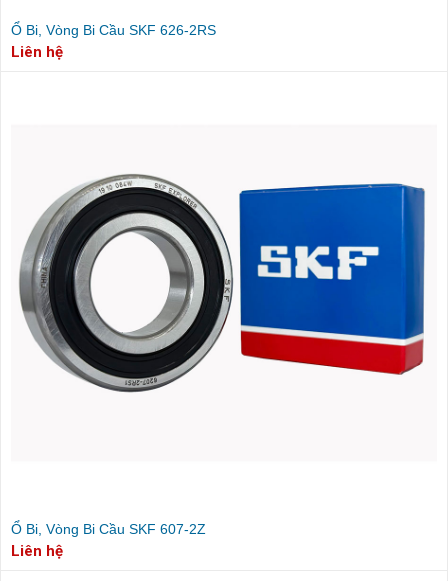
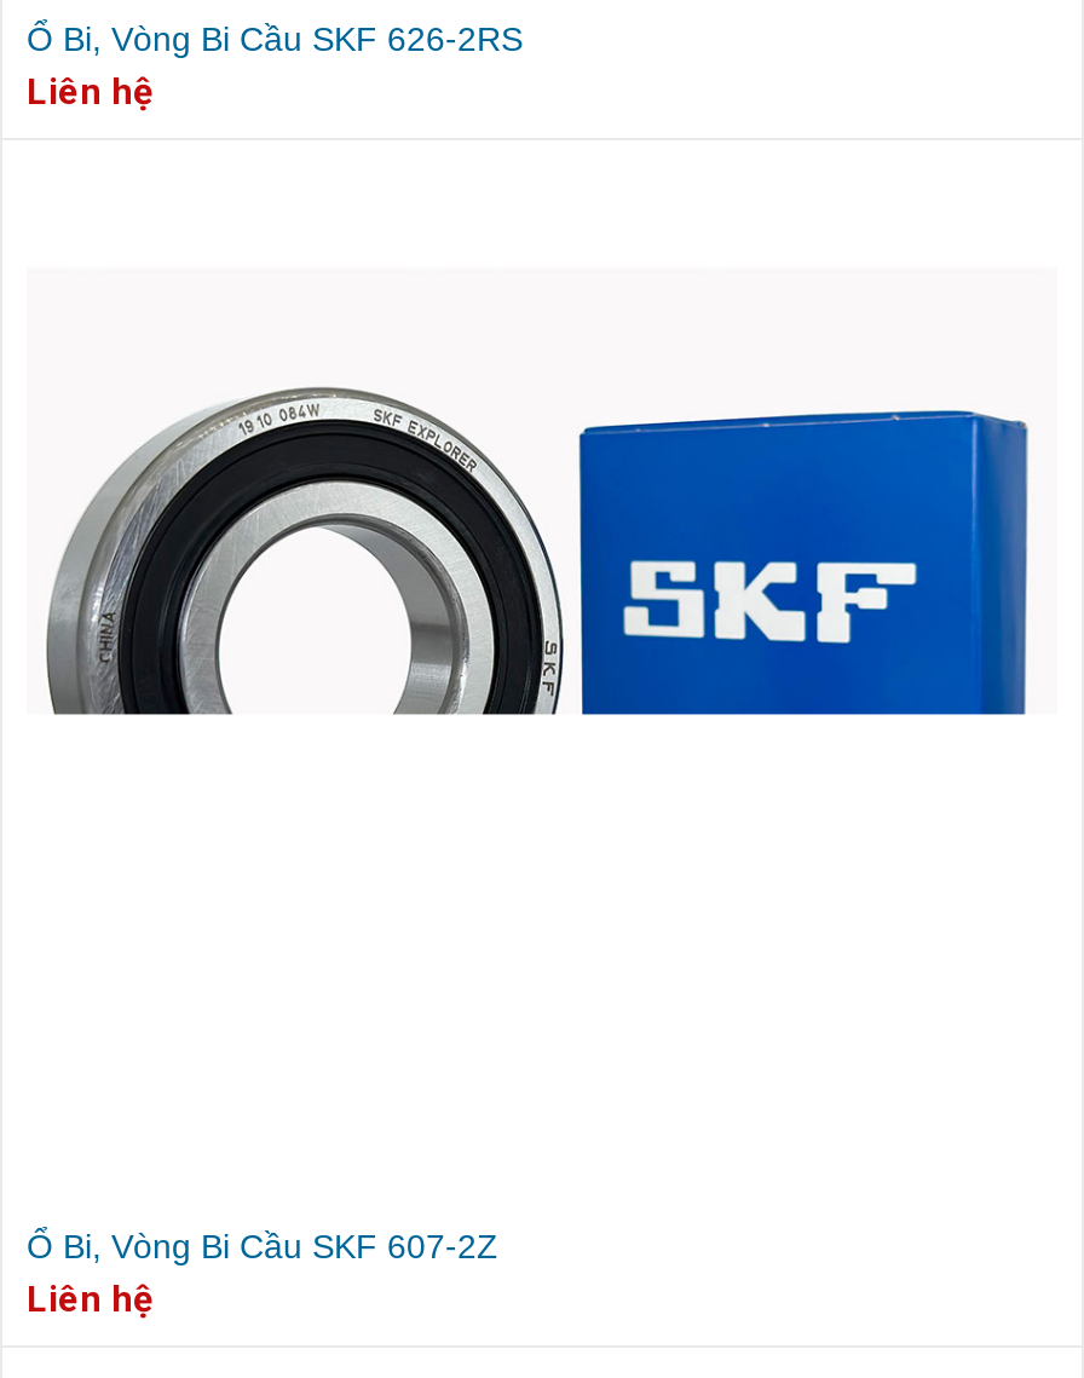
- [image]

- [image]
